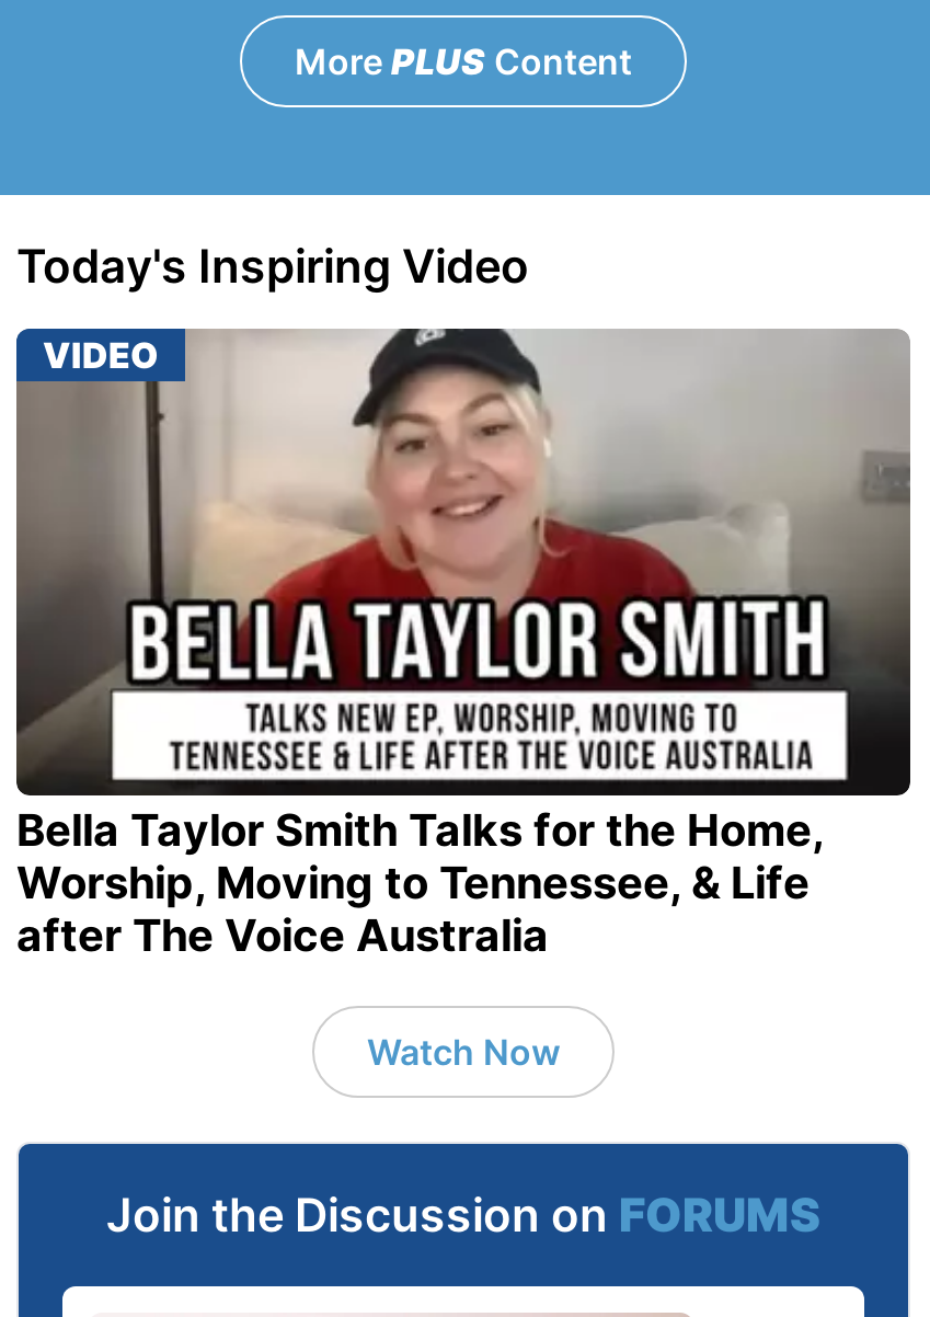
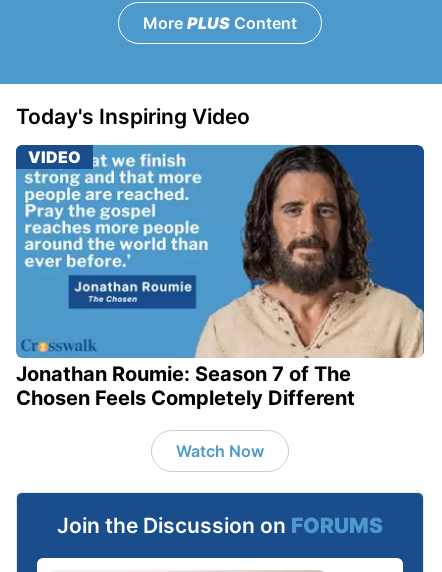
- [image]
- Bella Taylor Smith Talks for the Home,
- Worship, Moving to Tennessee, & Life
- after The Voice Australia
+ [image]
+ Jonathan Roumie: Season 7 of The
+ Chosen Feels Completely Different
